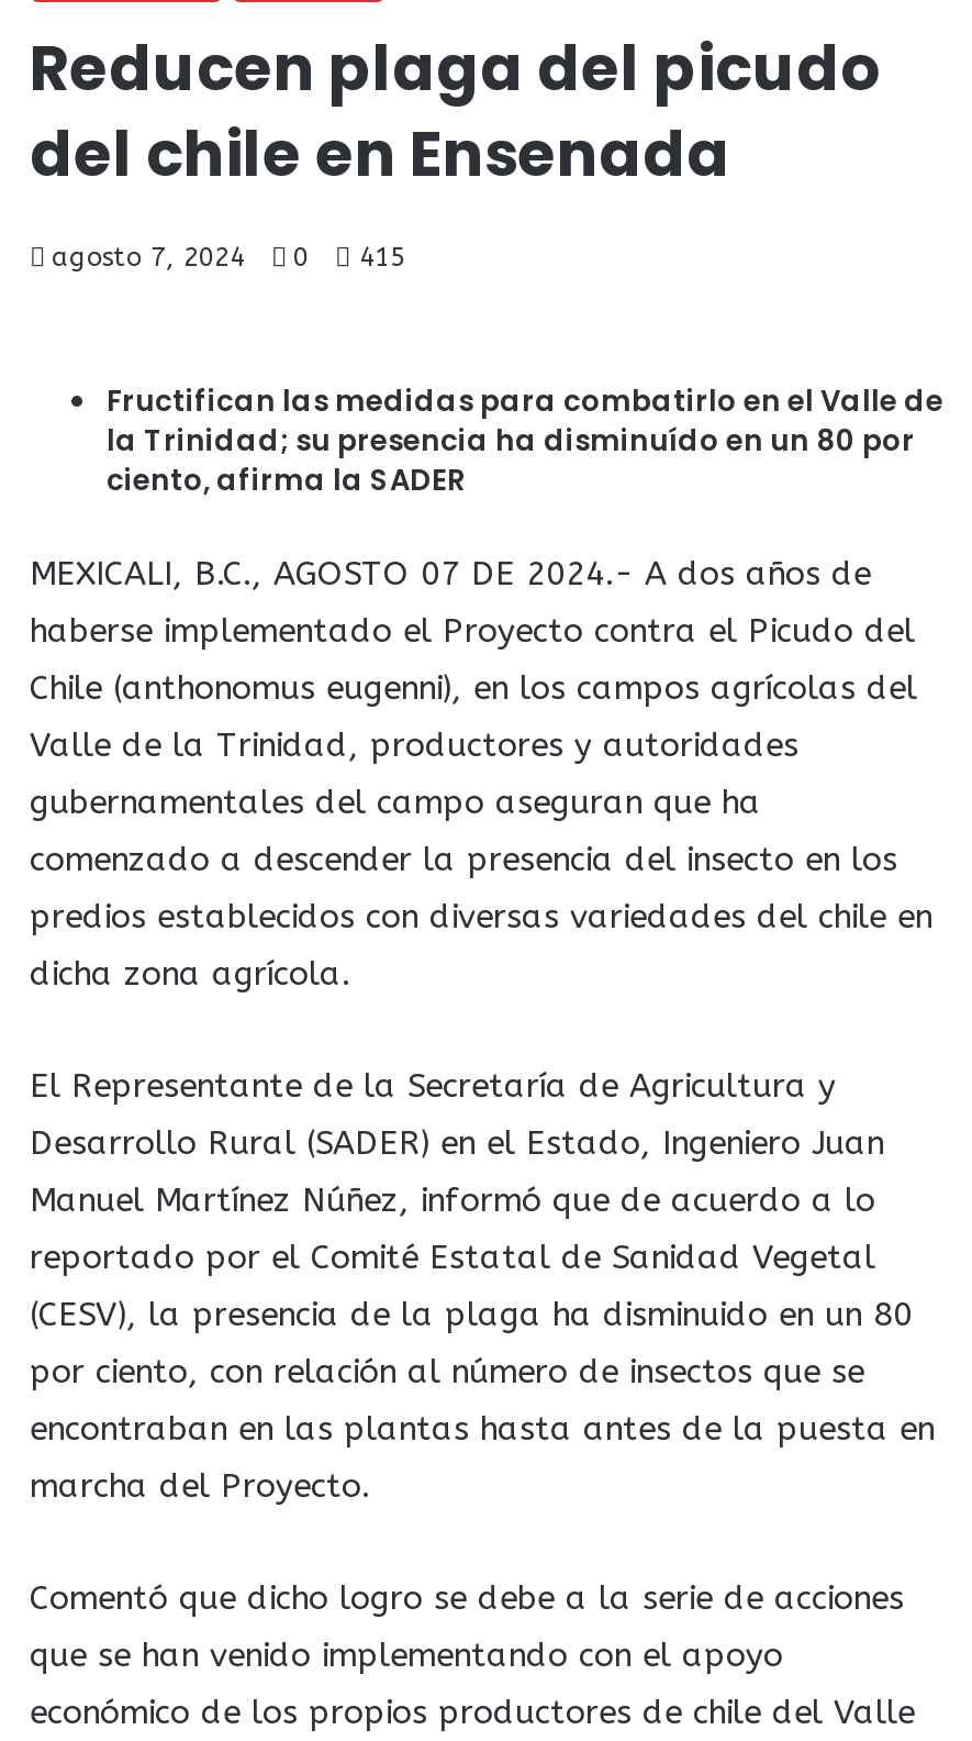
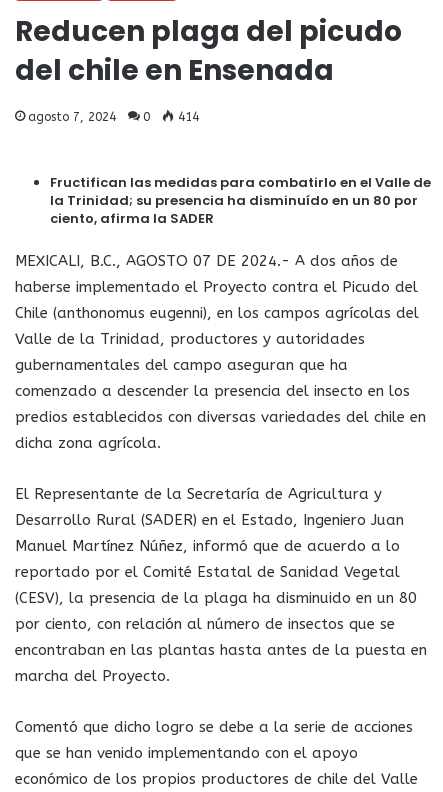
- agosto 7, 2024 0 415
+ agosto 7, 2024 0 414
